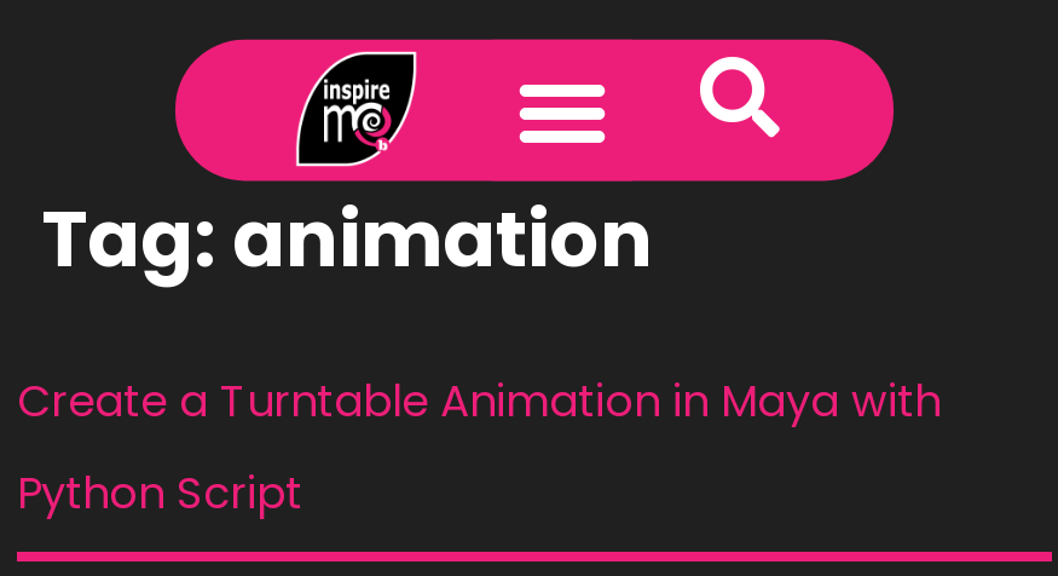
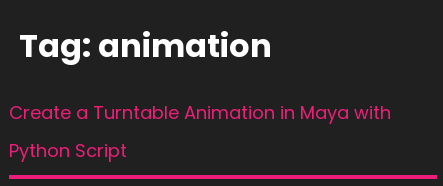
- [image]
